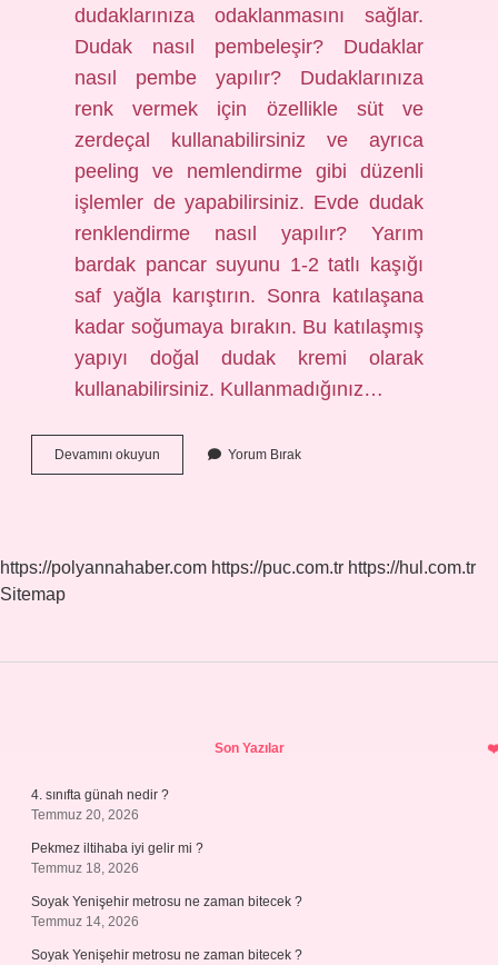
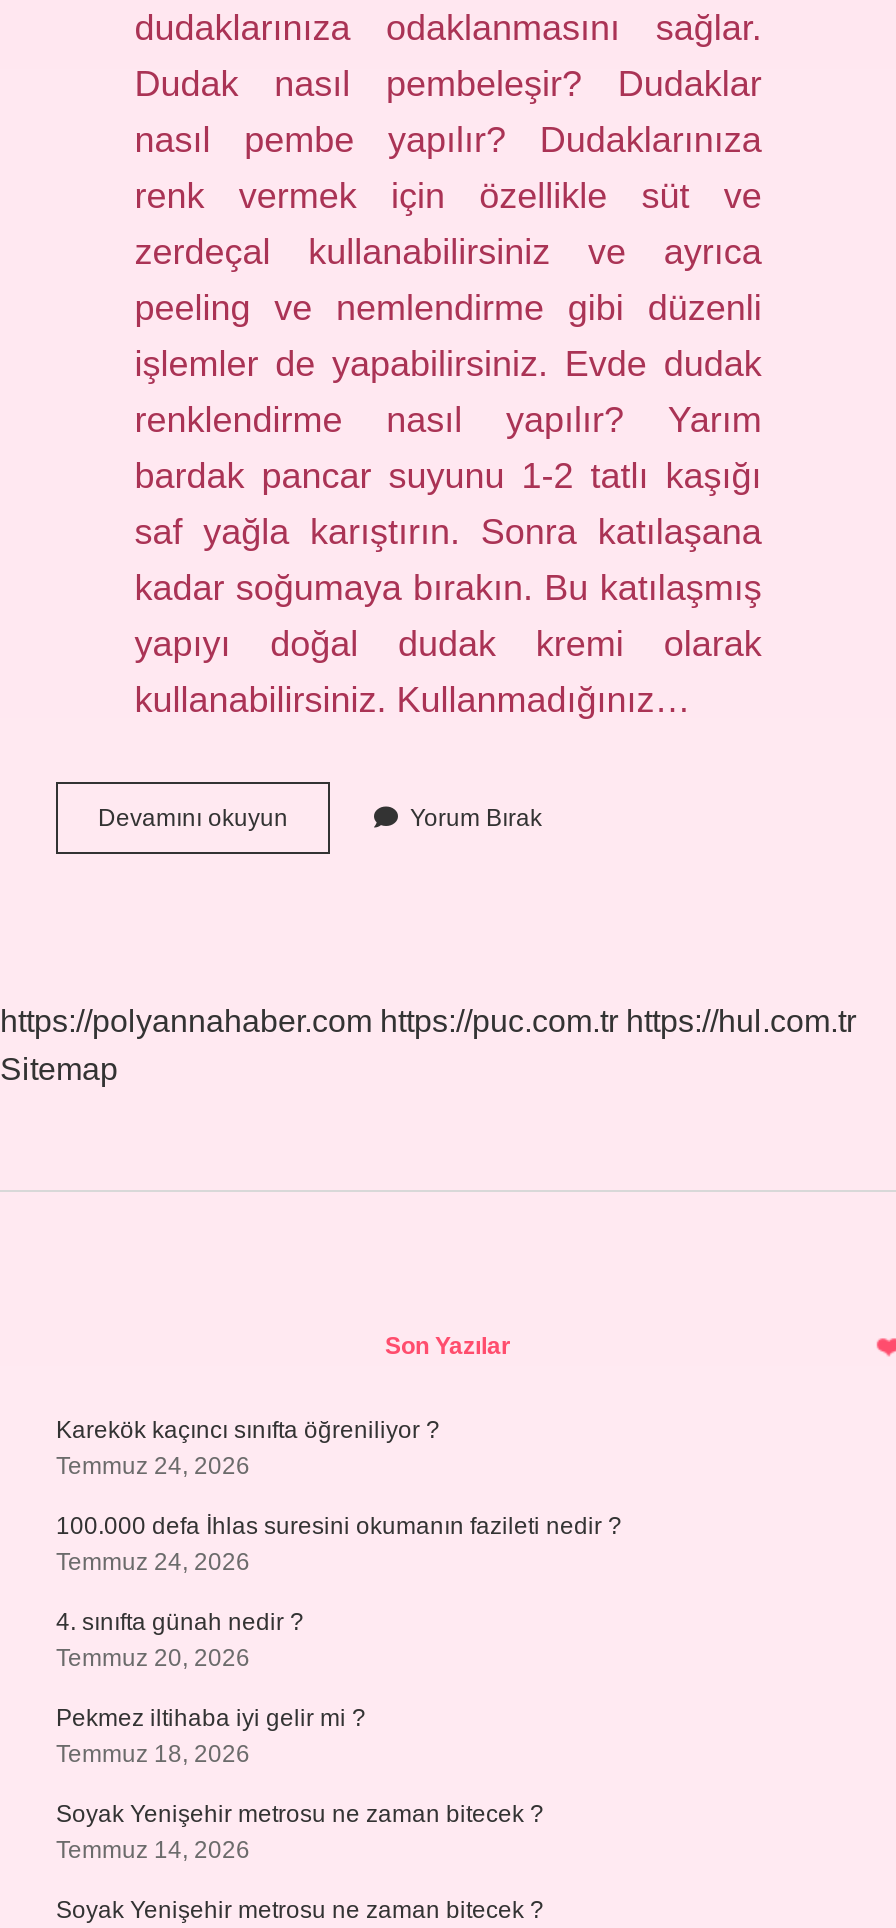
+ Karekök kaçıncı sınıfta öğreniliyor ?
+ Temmuz 24, 2026
+ 100.000 defa İhlas suresini okumanın fazileti nedir ?
+ Temmuz 24, 2026
